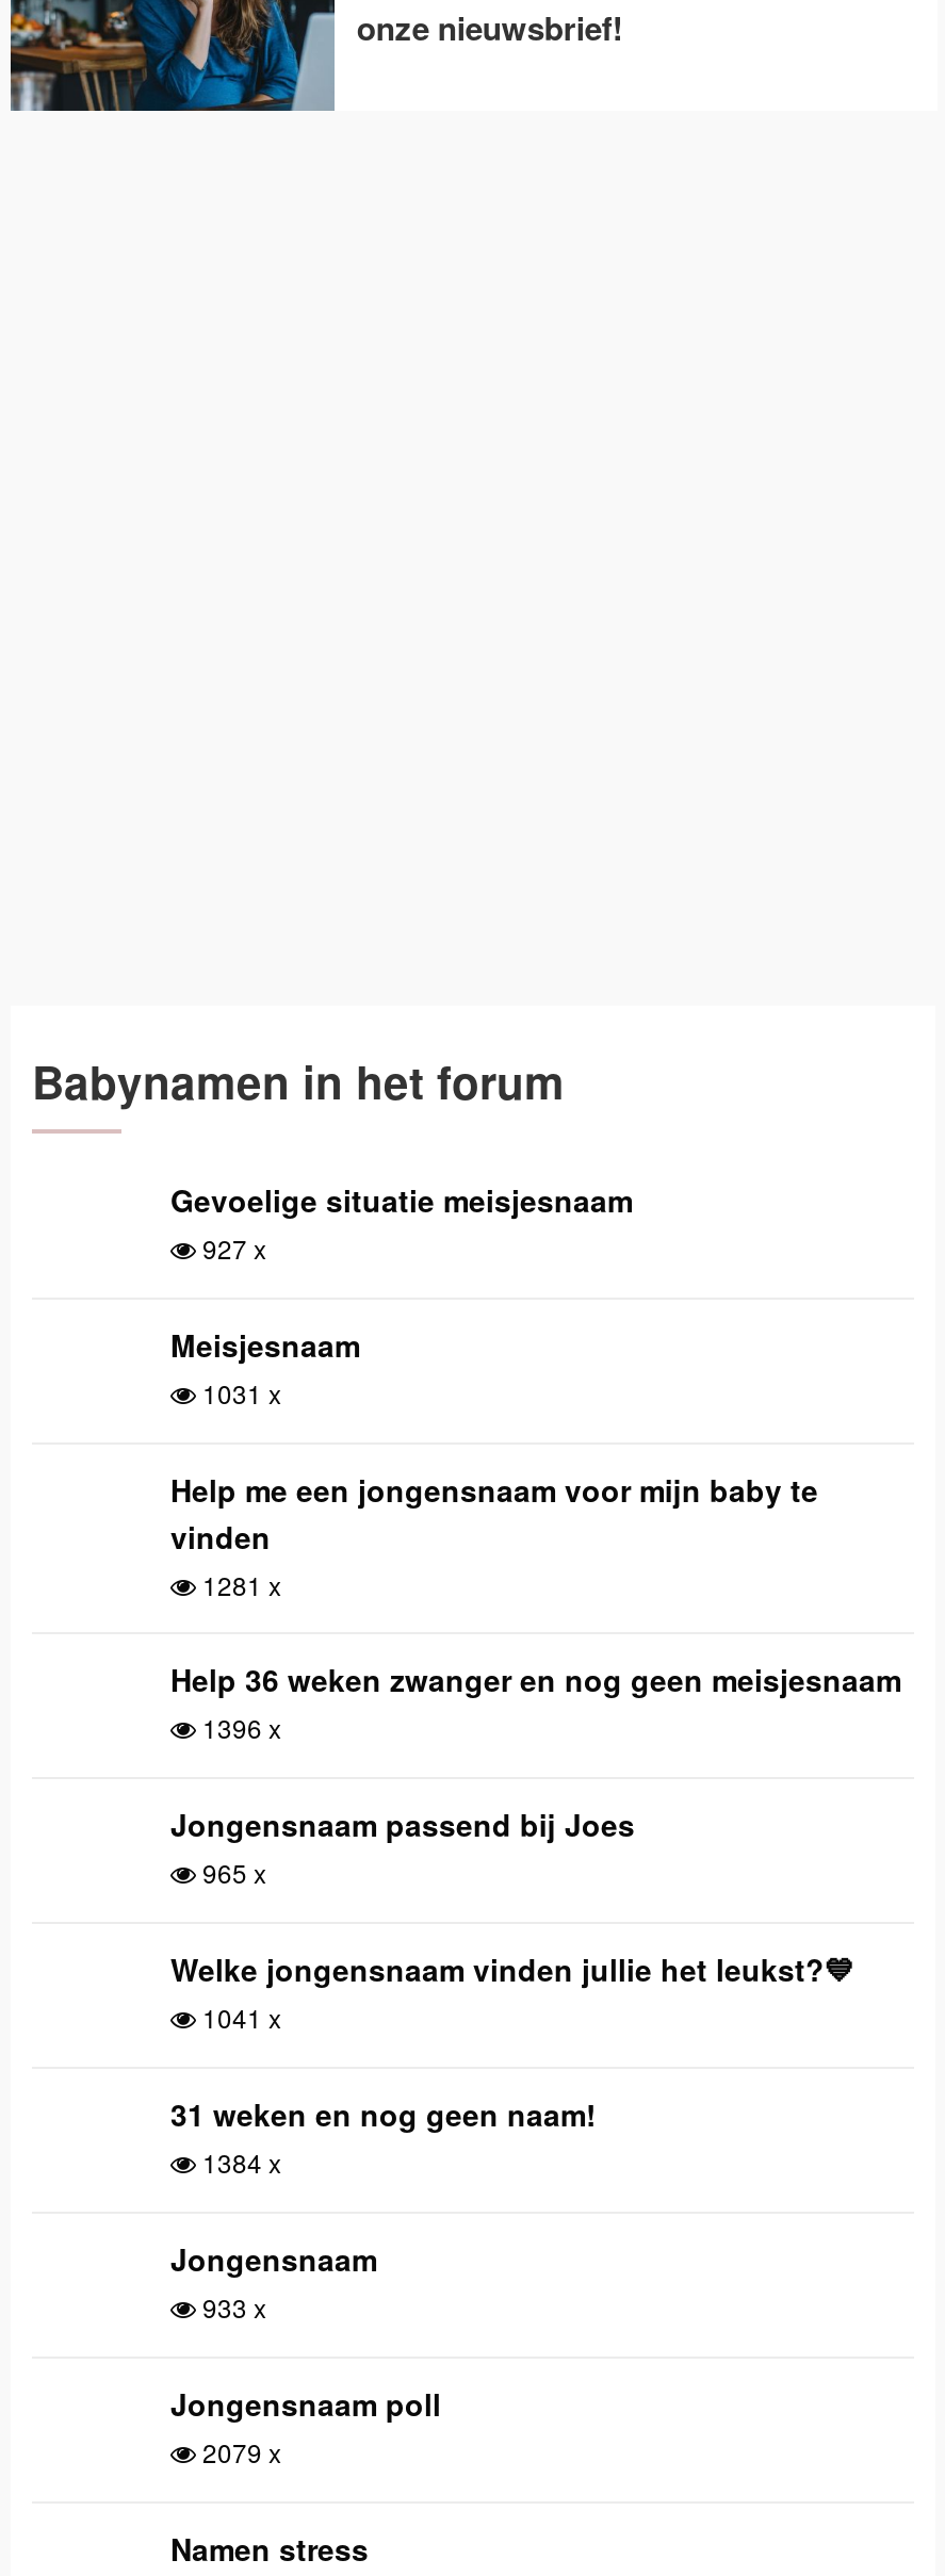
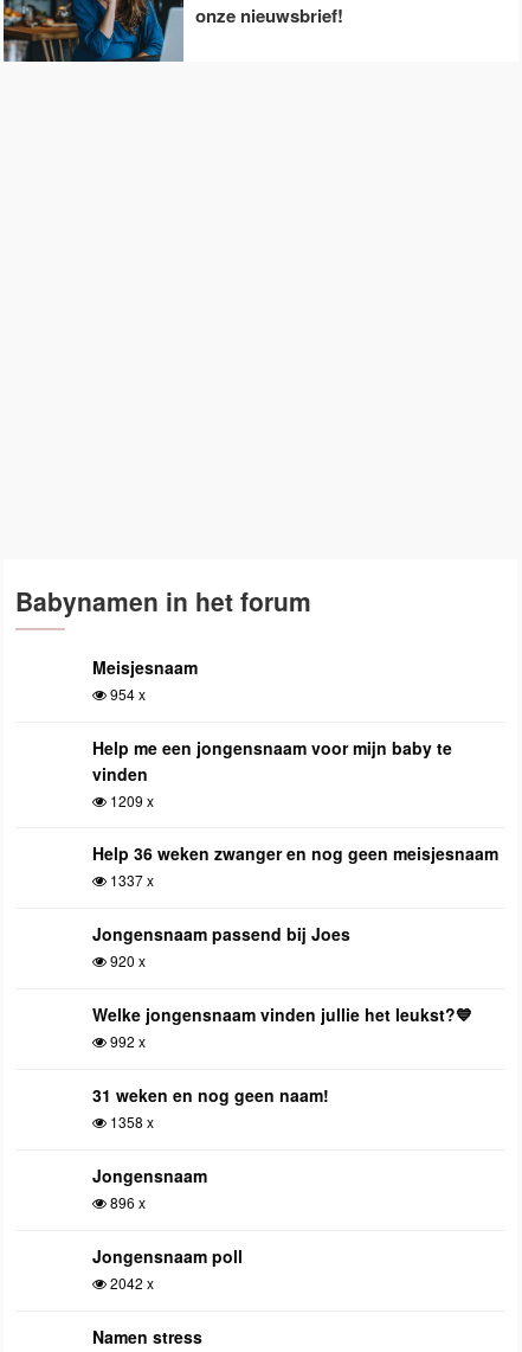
- Gevoelige situatie meisjesnaam
- 927 x

- 1031 x
+ 954 x

- 1281 x
+ 1209 x

- 1396 x
+ 1337 x

- 965 x
+ 920 x

- 1041 x
+ 992 x

- 1384 x
+ 1358 x

- 933 x
+ 896 x

- 2079 x
+ 2042 x
